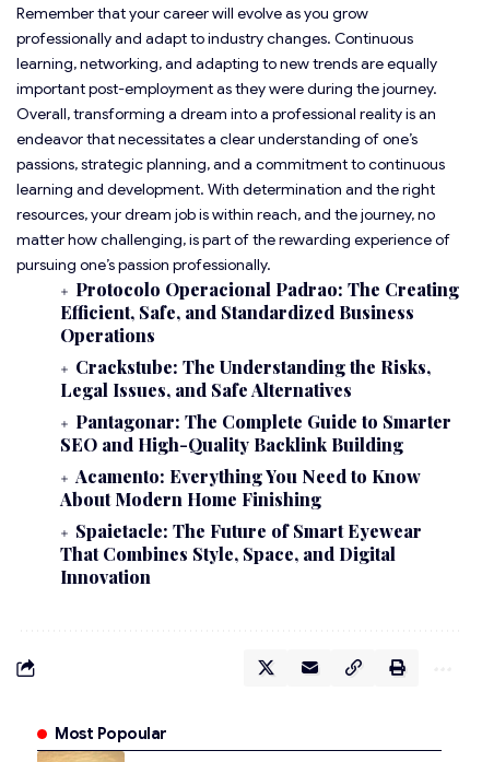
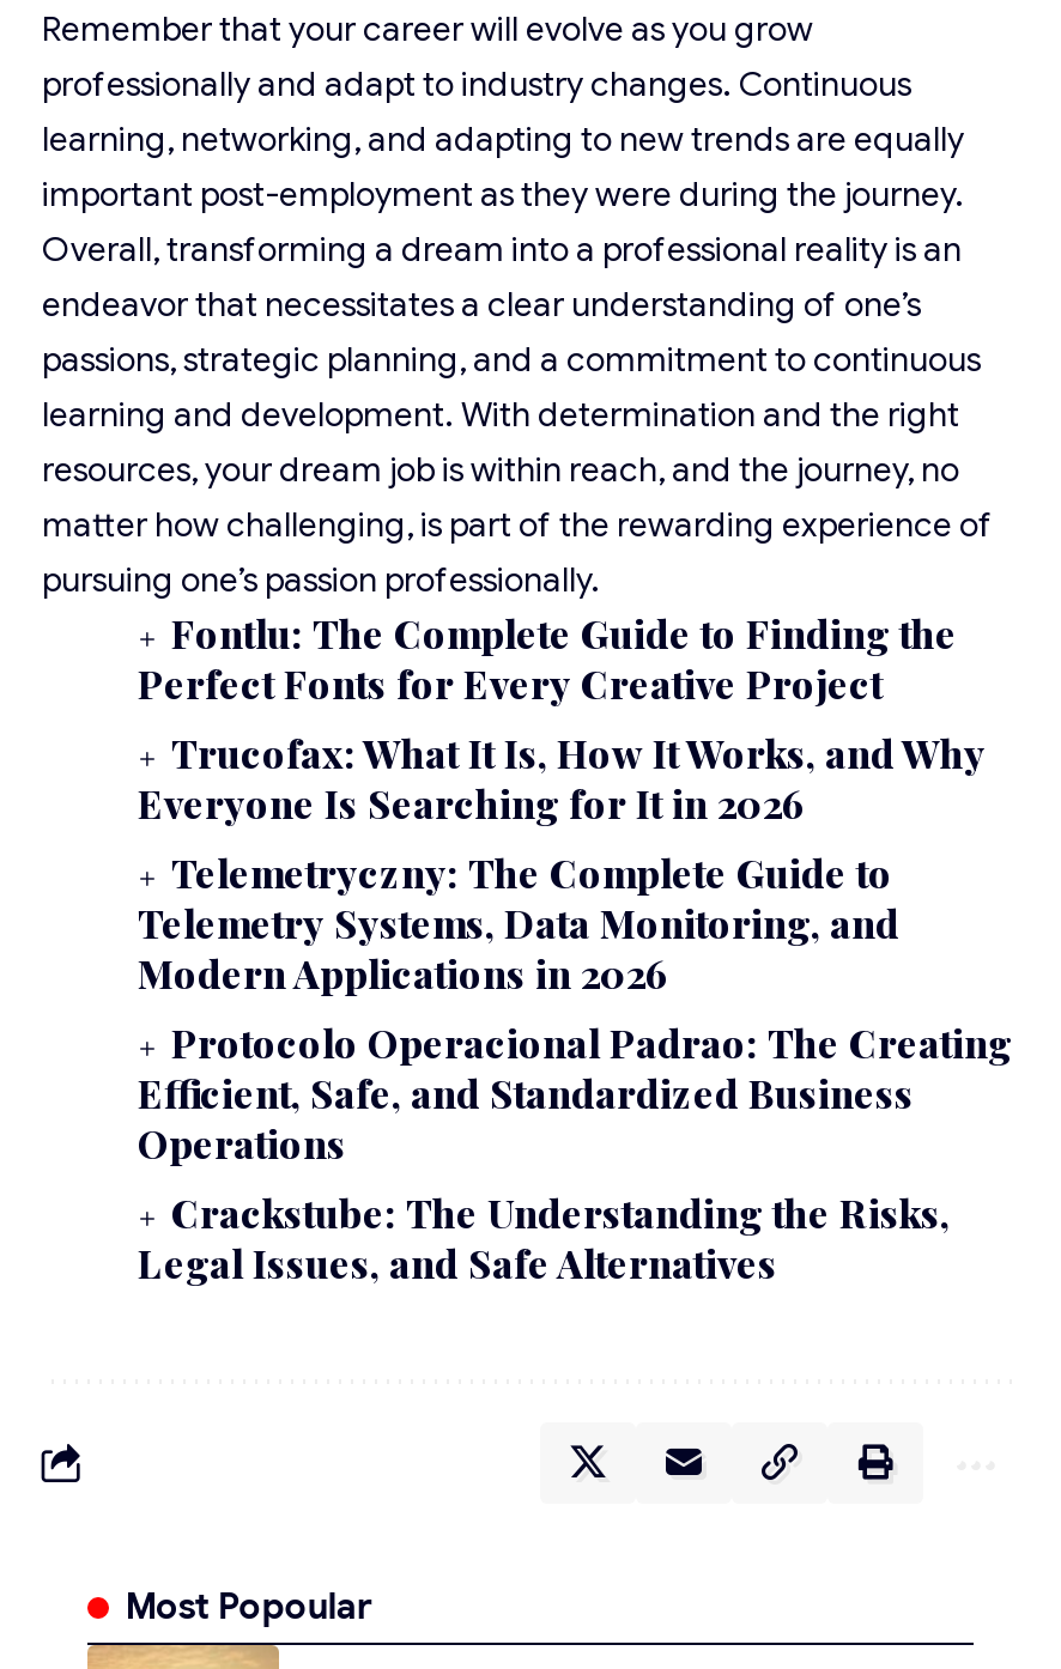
+ Fontlu: The Complete Guide to Finding the
+ Perfect Fonts for Every Creative Project
+ Trucofax: What It Is, How It Works, and Why
+ Everyone Is Searching for It in 2026
+ Telemetryczny: The Complete Guide to
+ Telemetry Systems, Data Monitoring, and
+ Modern Applications in 2026

moved down: Protocolo Operacional Padrao: The Creating | Efficient, Safe, and Standardized Business | Operations | Crackstube: The Understanding the Risks, | Legal Issues, and Safe Alternatives

- Pantagonar: The Complete Guide to Smarter
- SEO and High-Quality Backlink Building
- Acamento: Everything You Need to Know
- About Modern Home Finishing
- Spaietacle: The Future of Smart Eyewear
- That Combines Style, Space, and Digital
- Innovation
